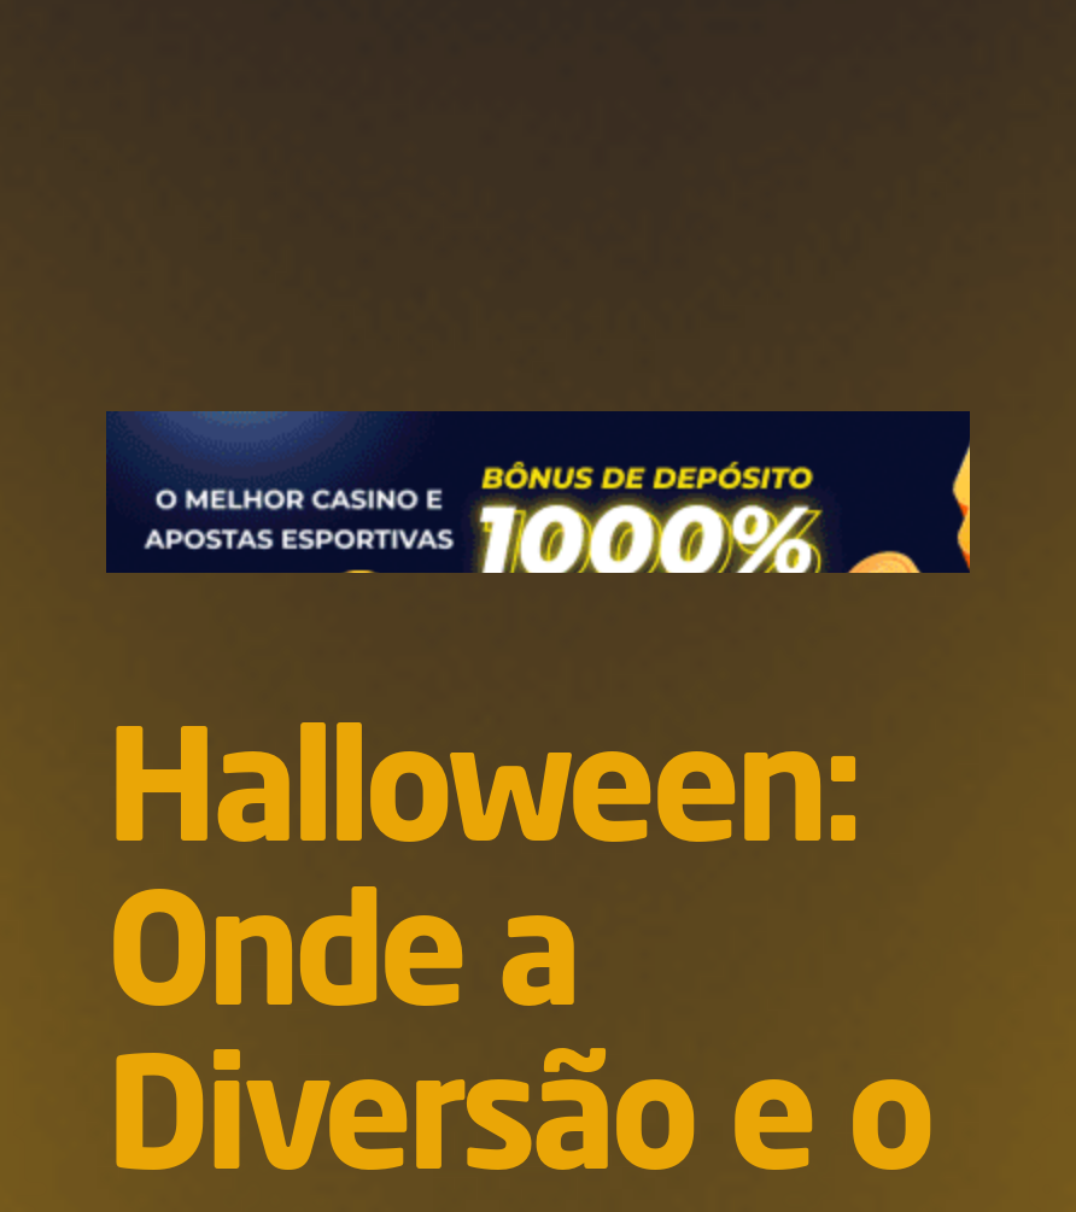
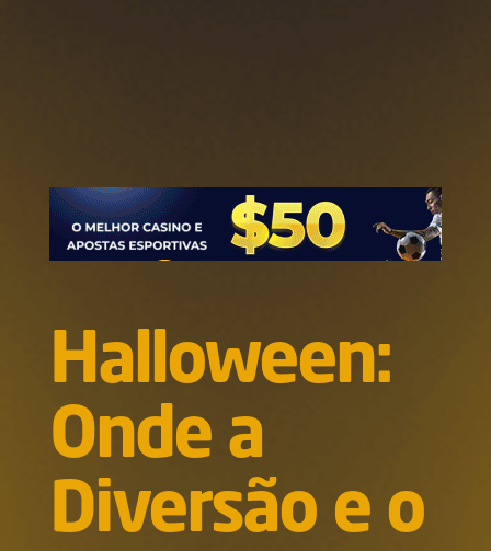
- [image]
+ [image]
